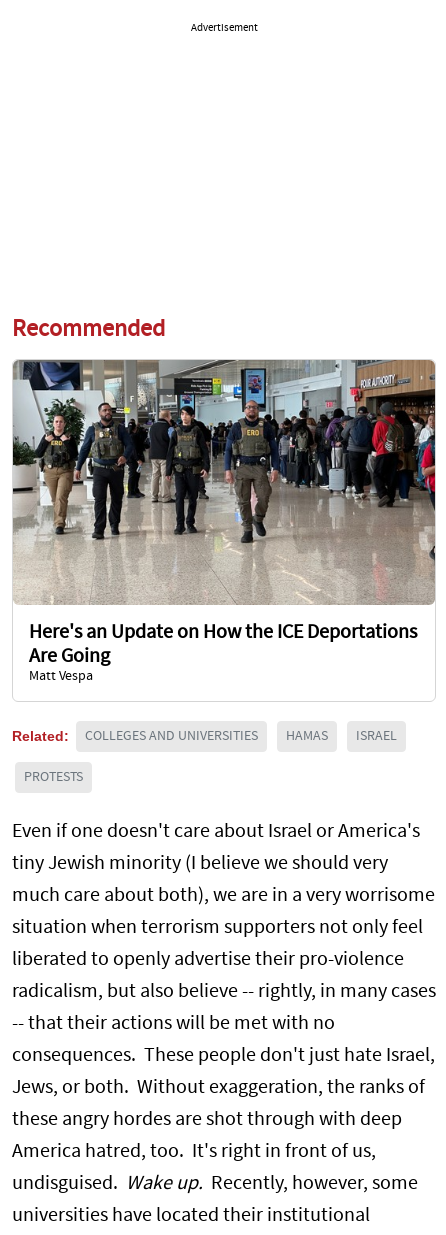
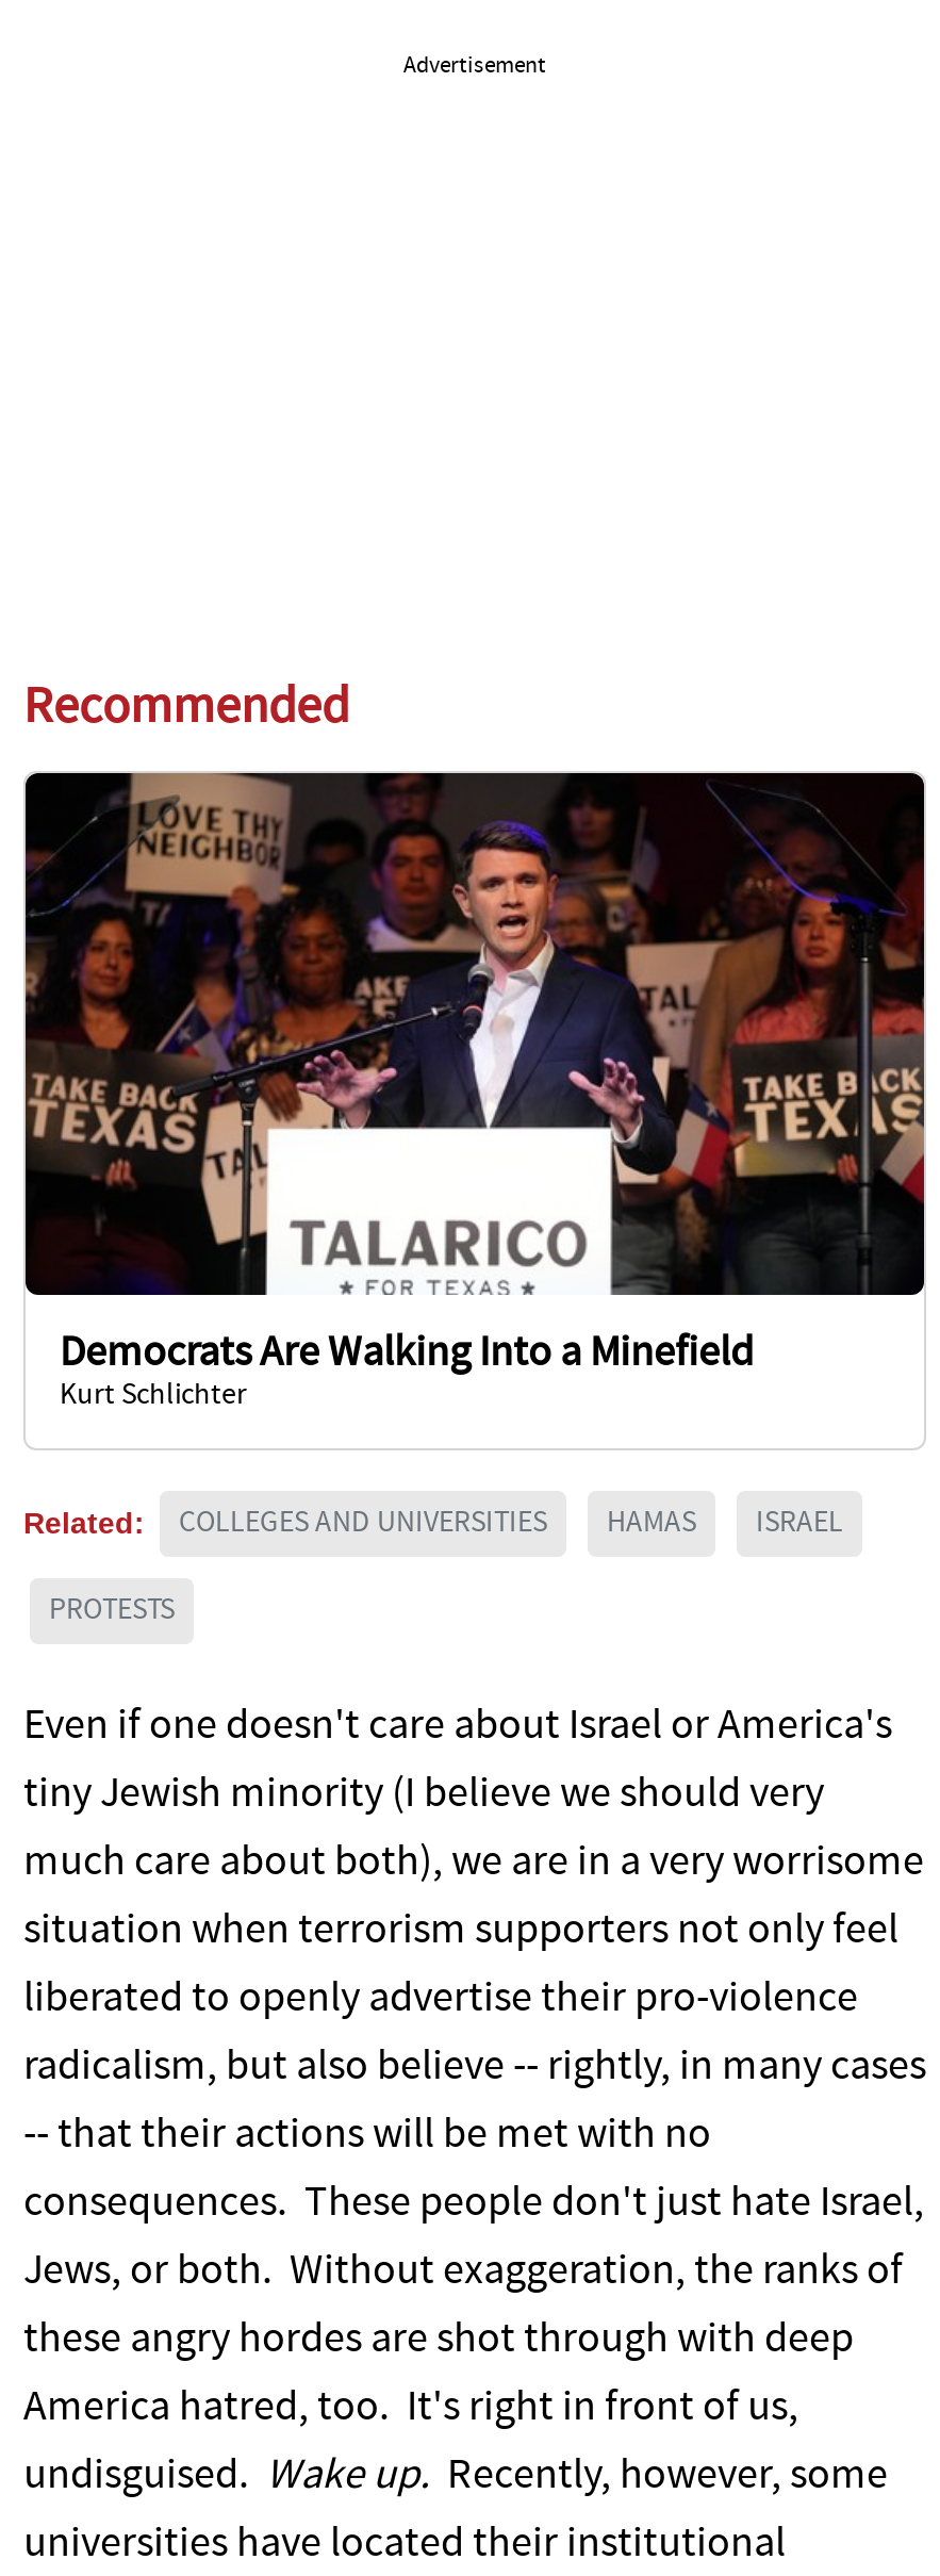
- [image]
- Here's an Update on How the ICE Deportations
- Are Going
- Matt Vespa
+ [image]
+ Democrats Are Walking Into a Minefield
+ Kurt Schlichter
